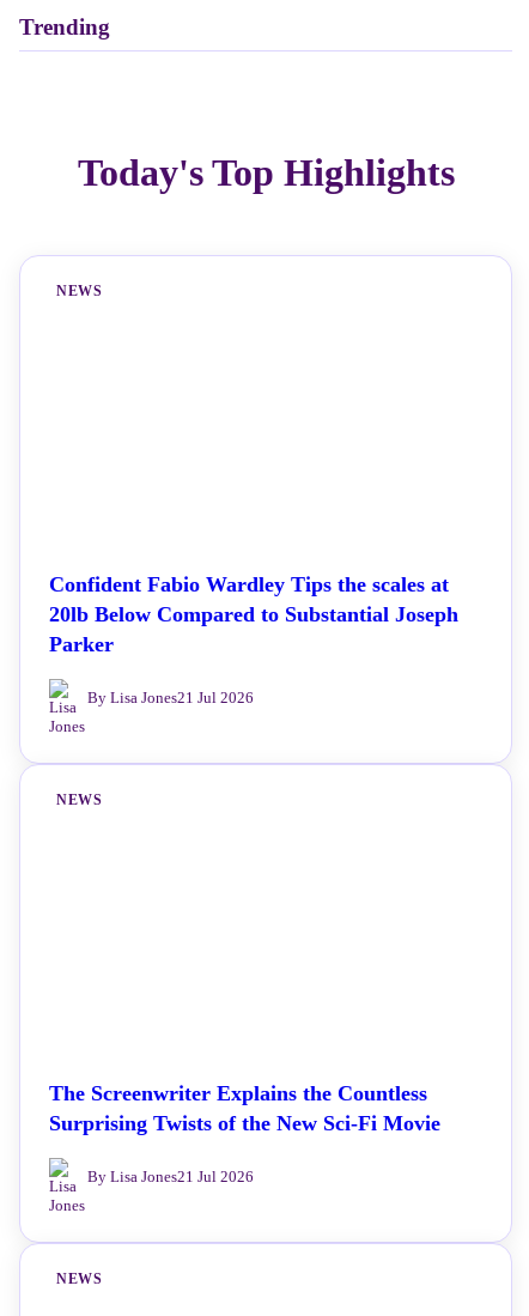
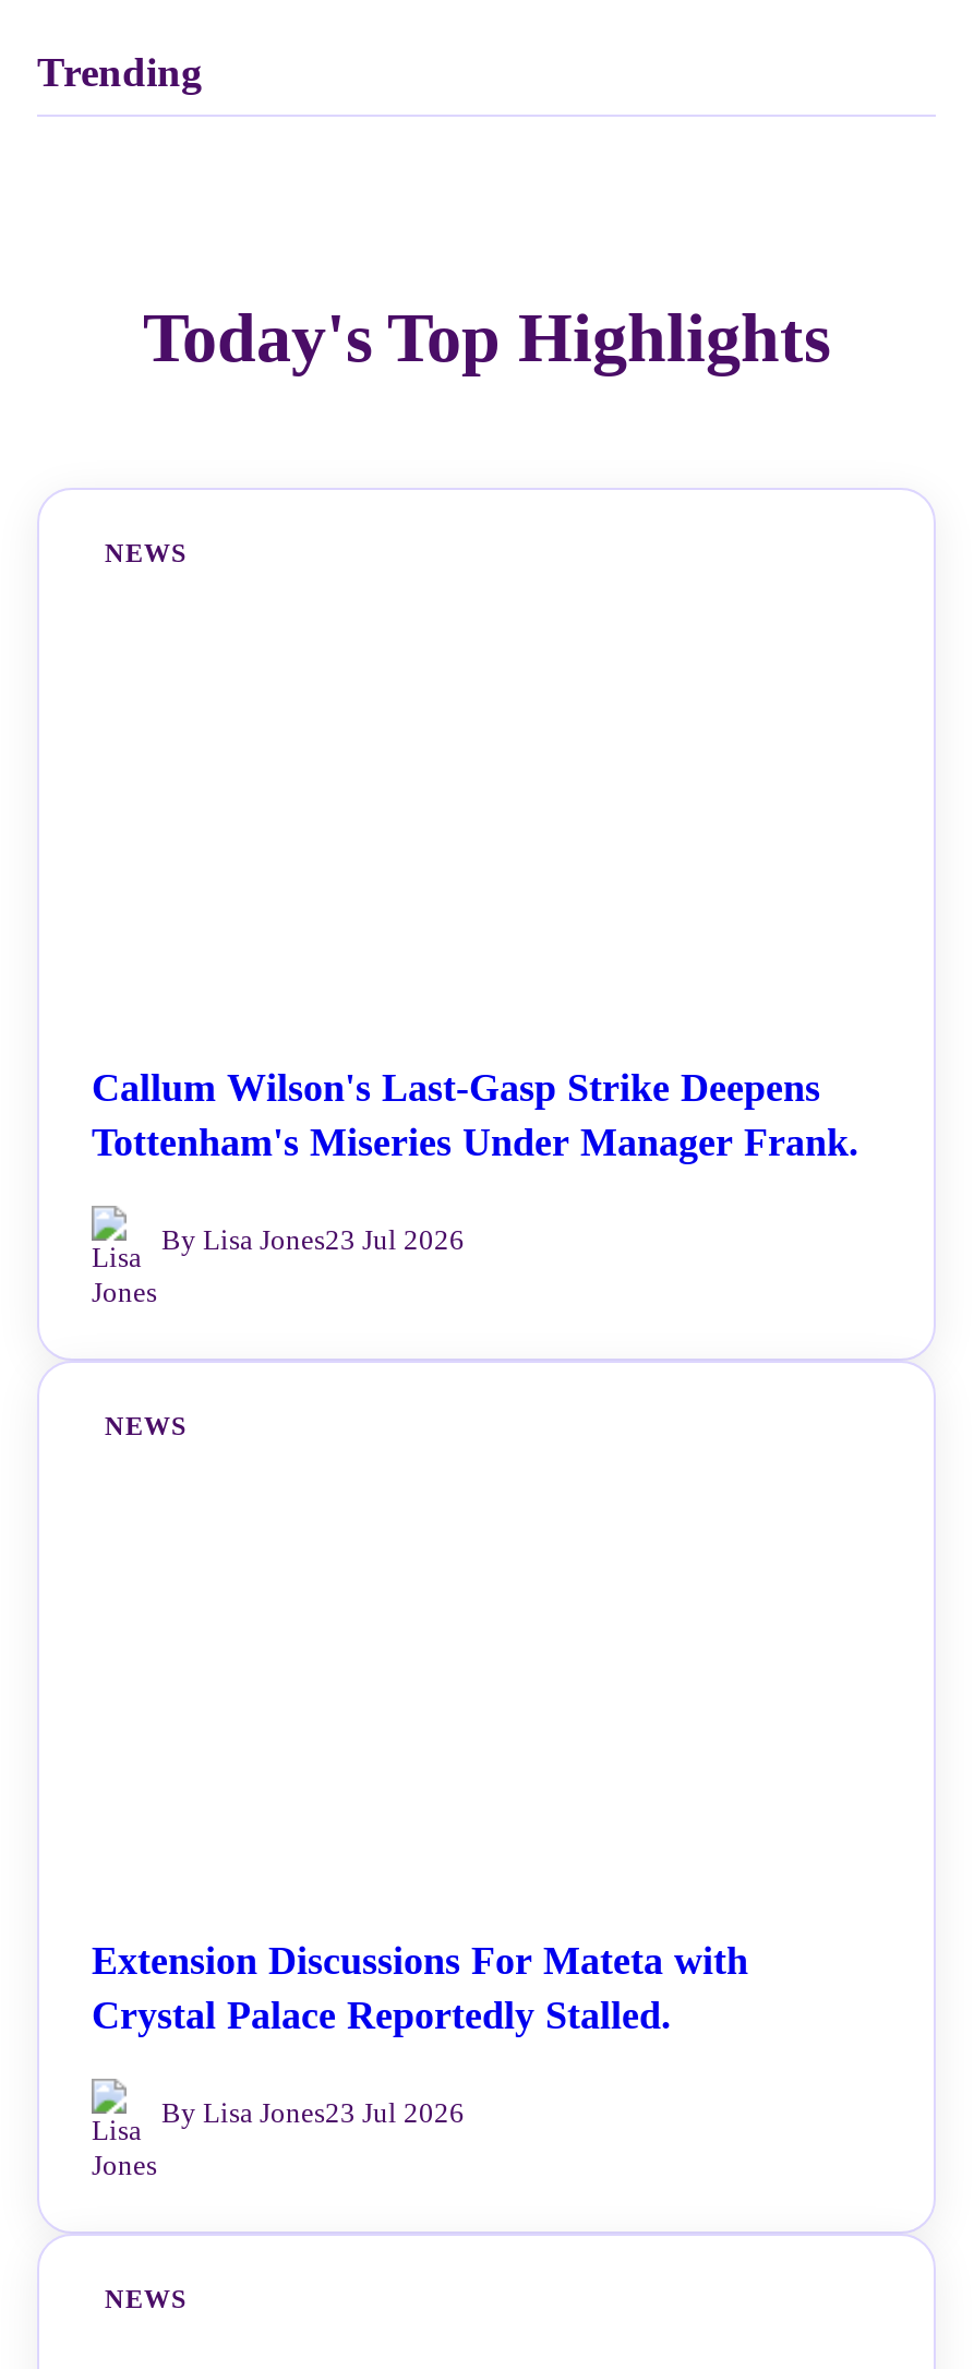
- Confident Fabio Wardley Tips the scales at
- 20lb Below Compared to Substantial Joseph
- Parker
+ Callum Wilson's Last-Gasp Strike Deepens
+ Tottenham's Miseries Under Manager Frank.

- By Lisa Jones21 Jul 2026
+ By Lisa Jones23 Jul 2026

- The Screenwriter Explains the Countless
- Surprising Twists of the New Sci-Fi Movie
+ Extension Discussions For Mateta with
+ Crystal Palace Reportedly Stalled.

- By Lisa Jones21 Jul 2026
+ By Lisa Jones23 Jul 2026
